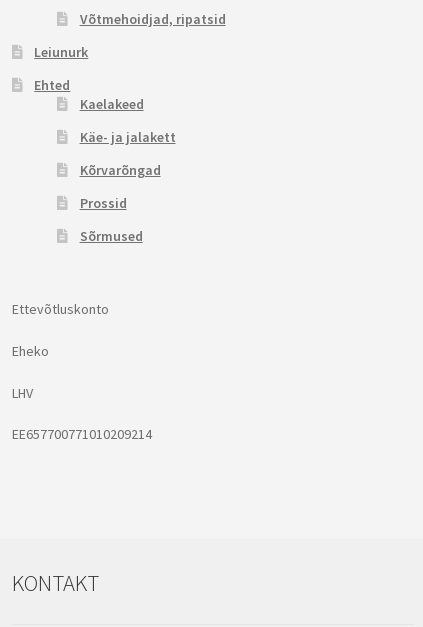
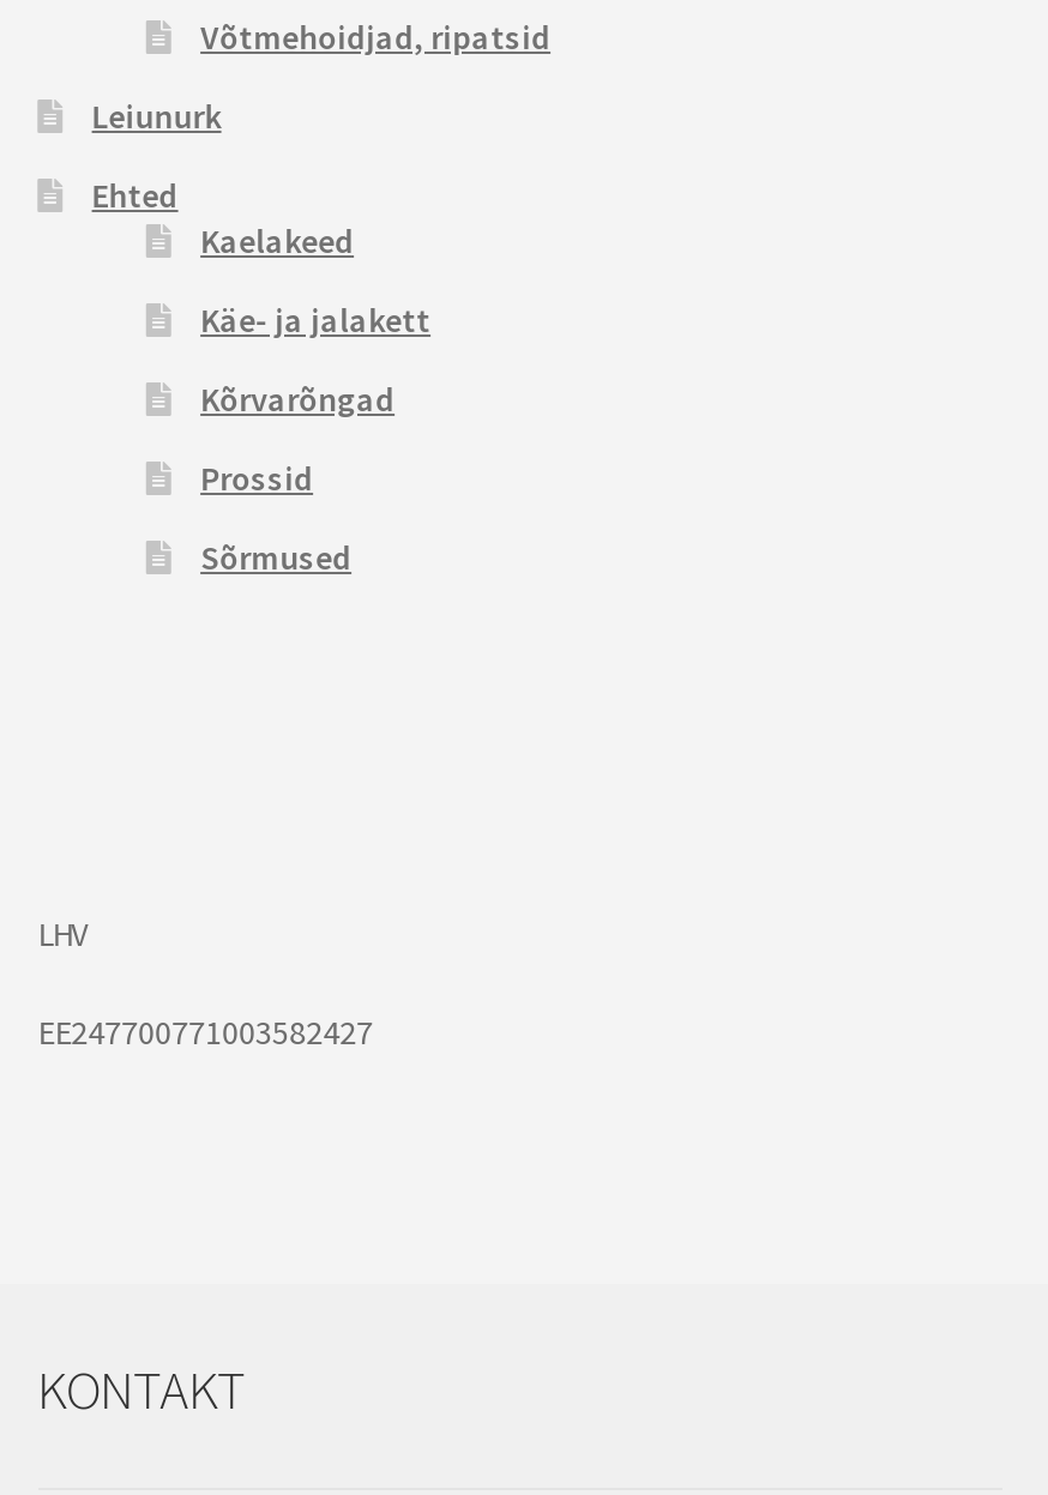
- Ettevõtluskonto
- Eheko

- EE657700771010209214
+ EE247700771003582427
